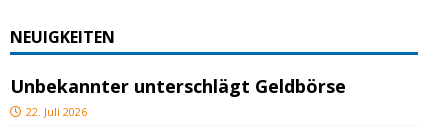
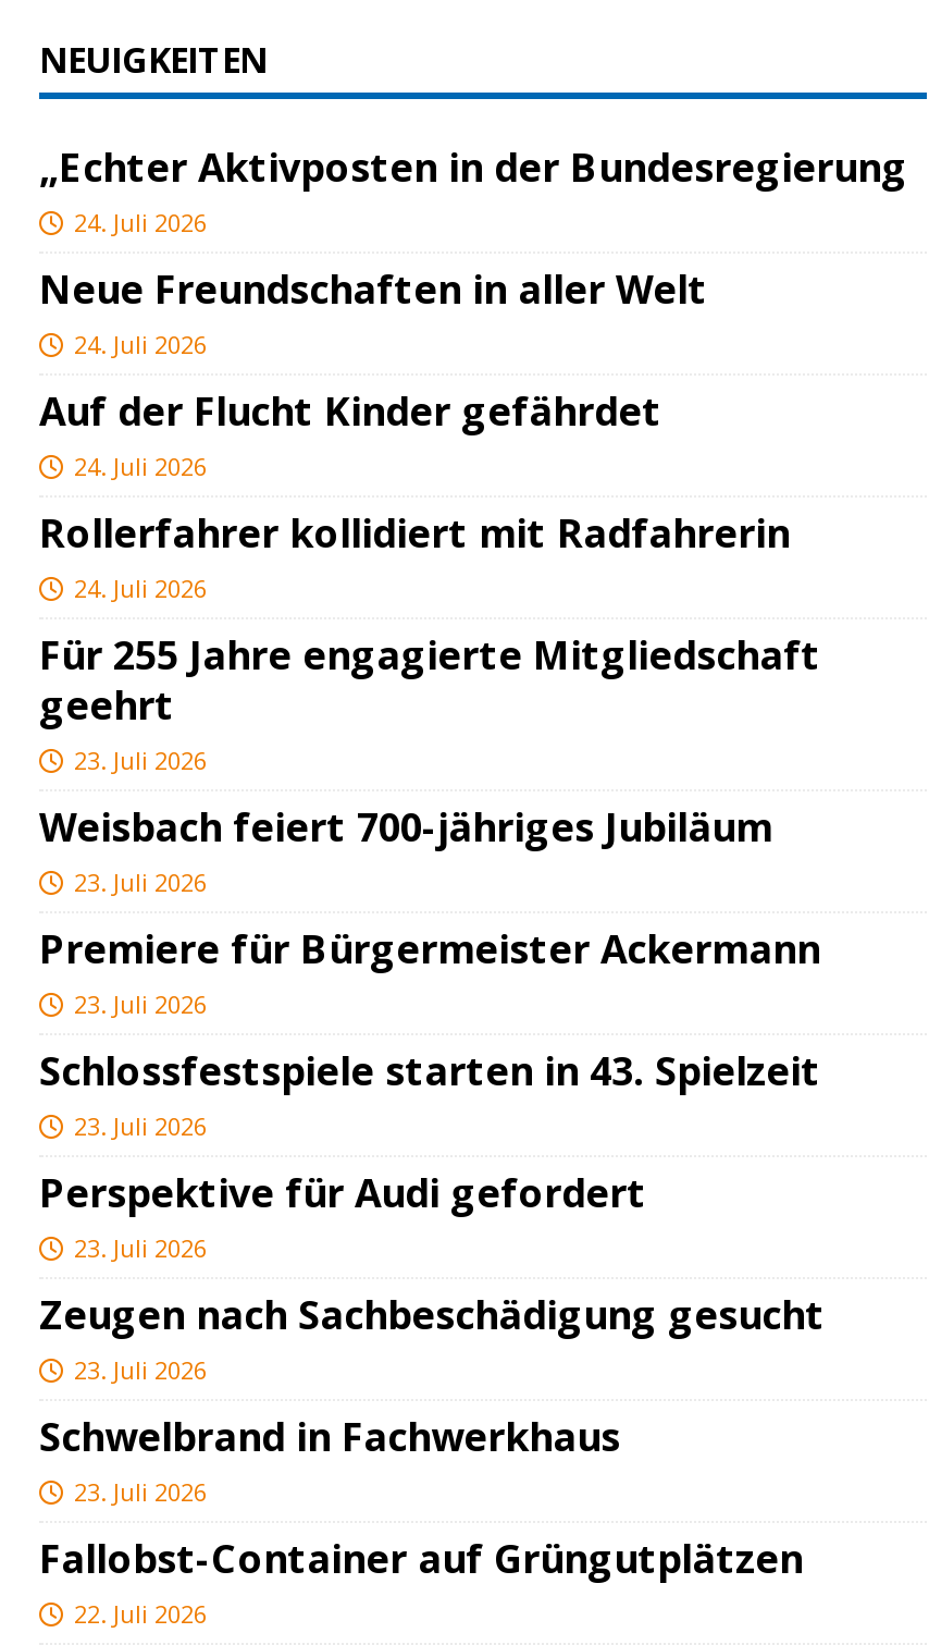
- Unbekannter unterschlägt Geldbörse
+ „Echter Aktivposten in der Bundesregierung
+ 24. Juli 2026
+ Neue Freundschaften in aller Welt
+ 24. Juli 2026
+ Auf der Flucht Kinder gefährdet
+ 24. Juli 2026
+ Rollerfahrer kollidiert mit Radfahrerin
+ 24. Juli 2026
+ Für 255 Jahre engagierte Mitgliedschaft
+ geehrt
+ 23. Juli 2026
+ Weisbach feiert 700-jähriges Jubiläum
+ 23. Juli 2026
+ Premiere für Bürgermeister Ackermann
+ 23. Juli 2026
+ Schlossfestspiele starten in 43. Spielzeit
+ 23. Juli 2026
+ Perspektive für Audi gefordert
+ 23. Juli 2026
+ Zeugen nach Sachbeschädigung gesucht
+ 23. Juli 2026
+ Schwelbrand in Fachwerkhaus
+ 23. Juli 2026
+ Fallobst-Container auf Grüngutplätzen
